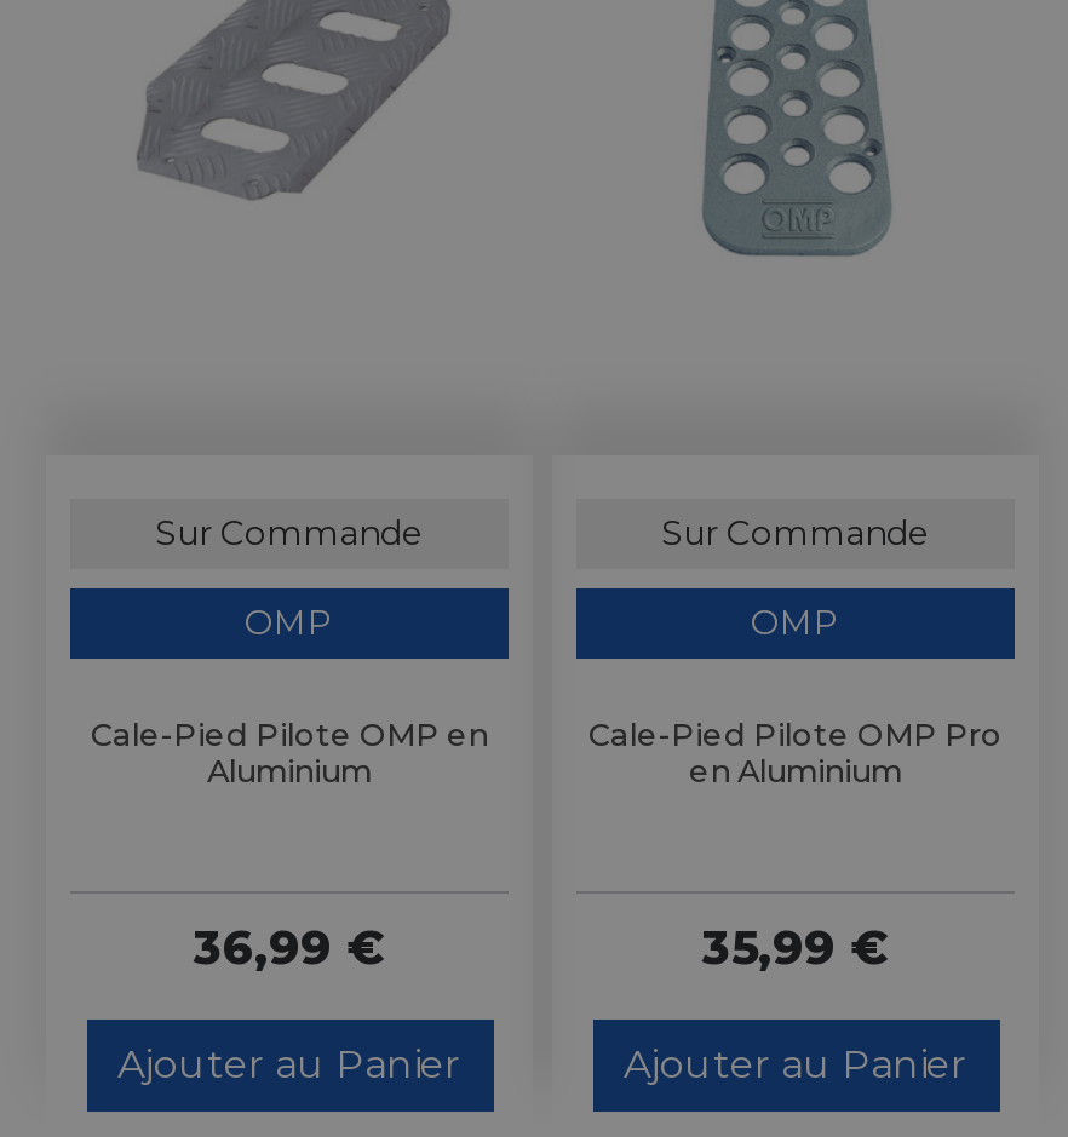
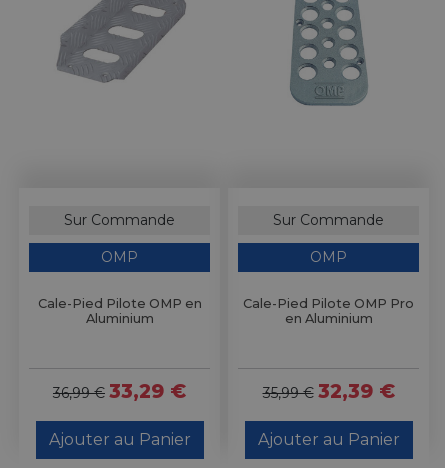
- 36,99 €
+ 36,99 € 33,29 €

- 35,99 €
+ 35,99 € 32,39 €
